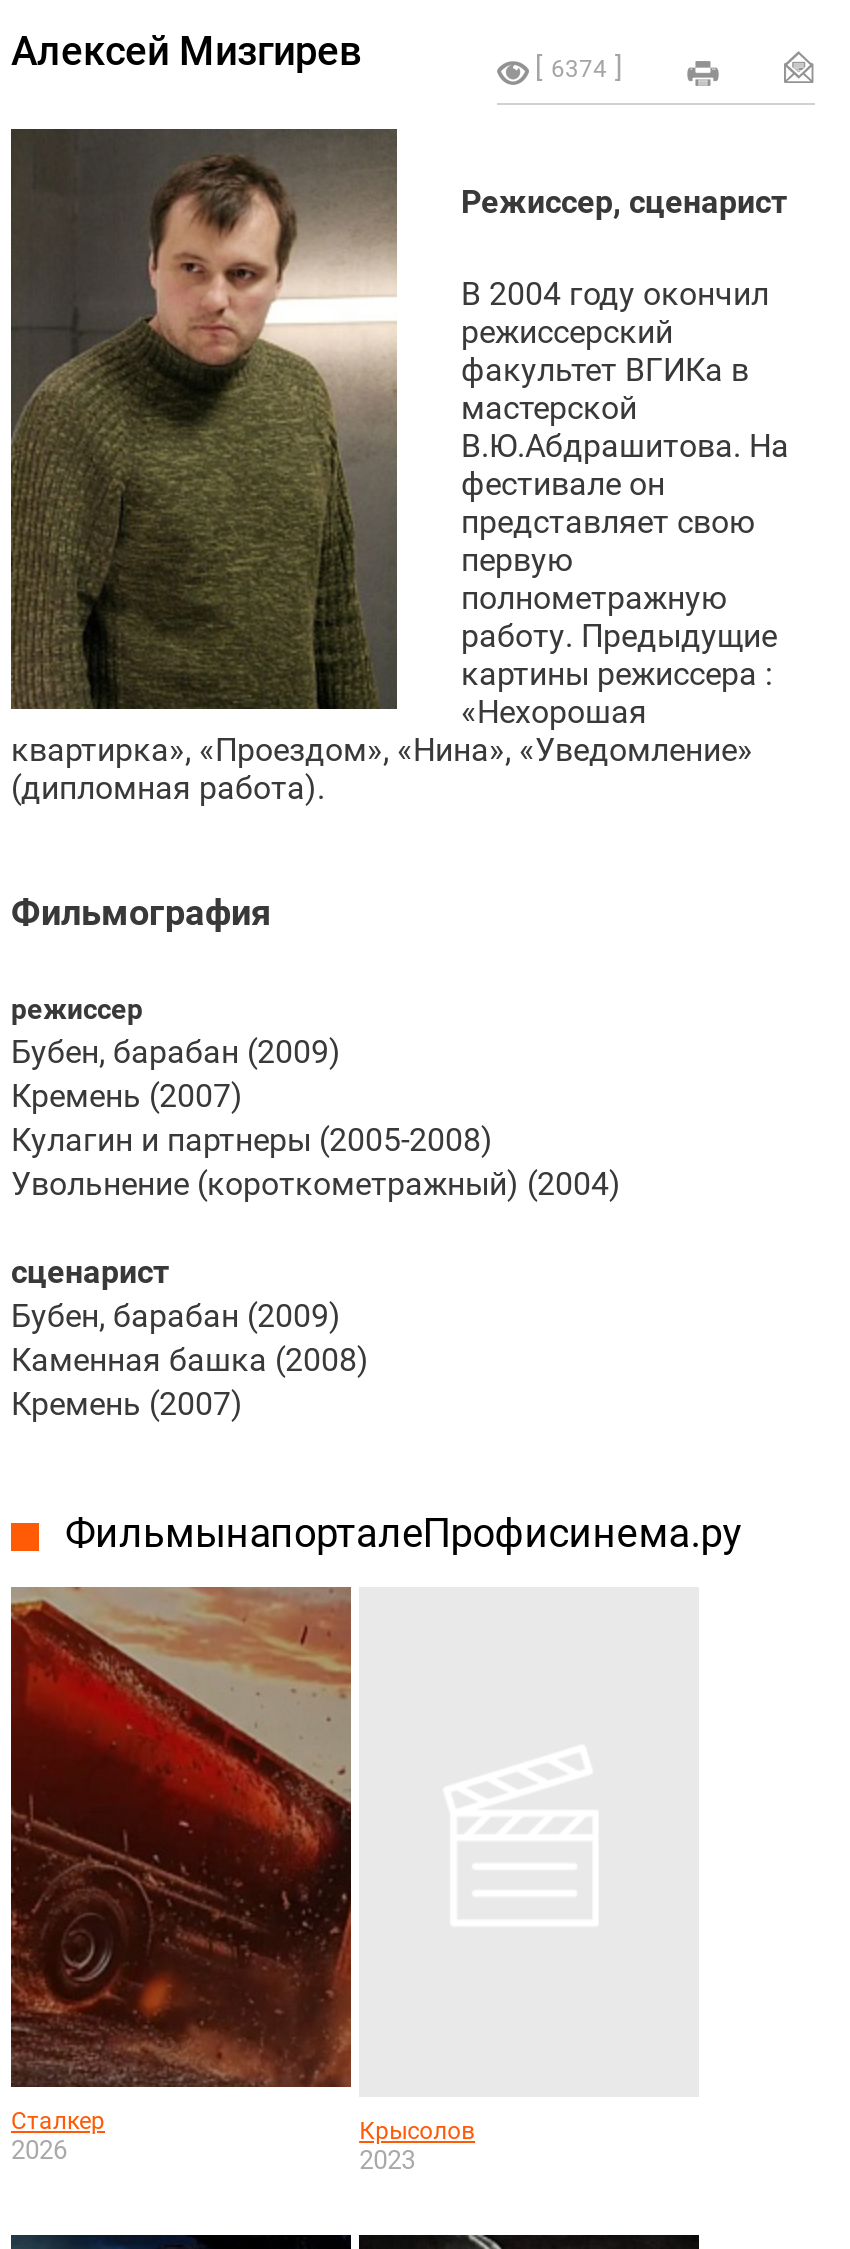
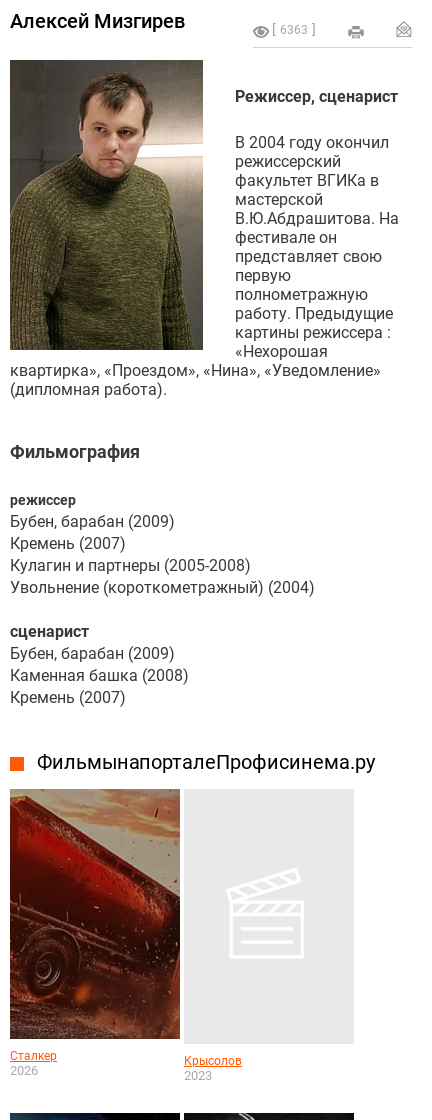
- 6374
+ 6363
